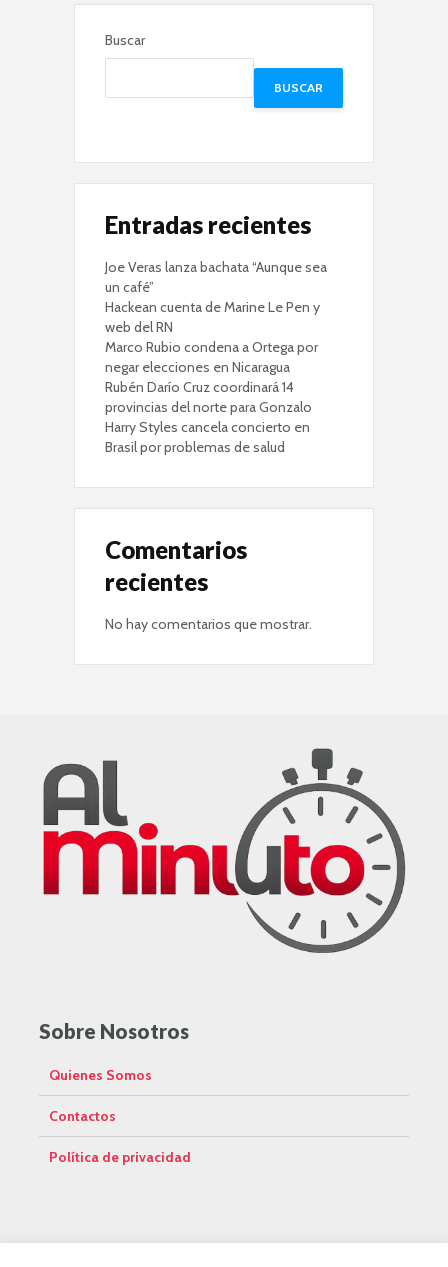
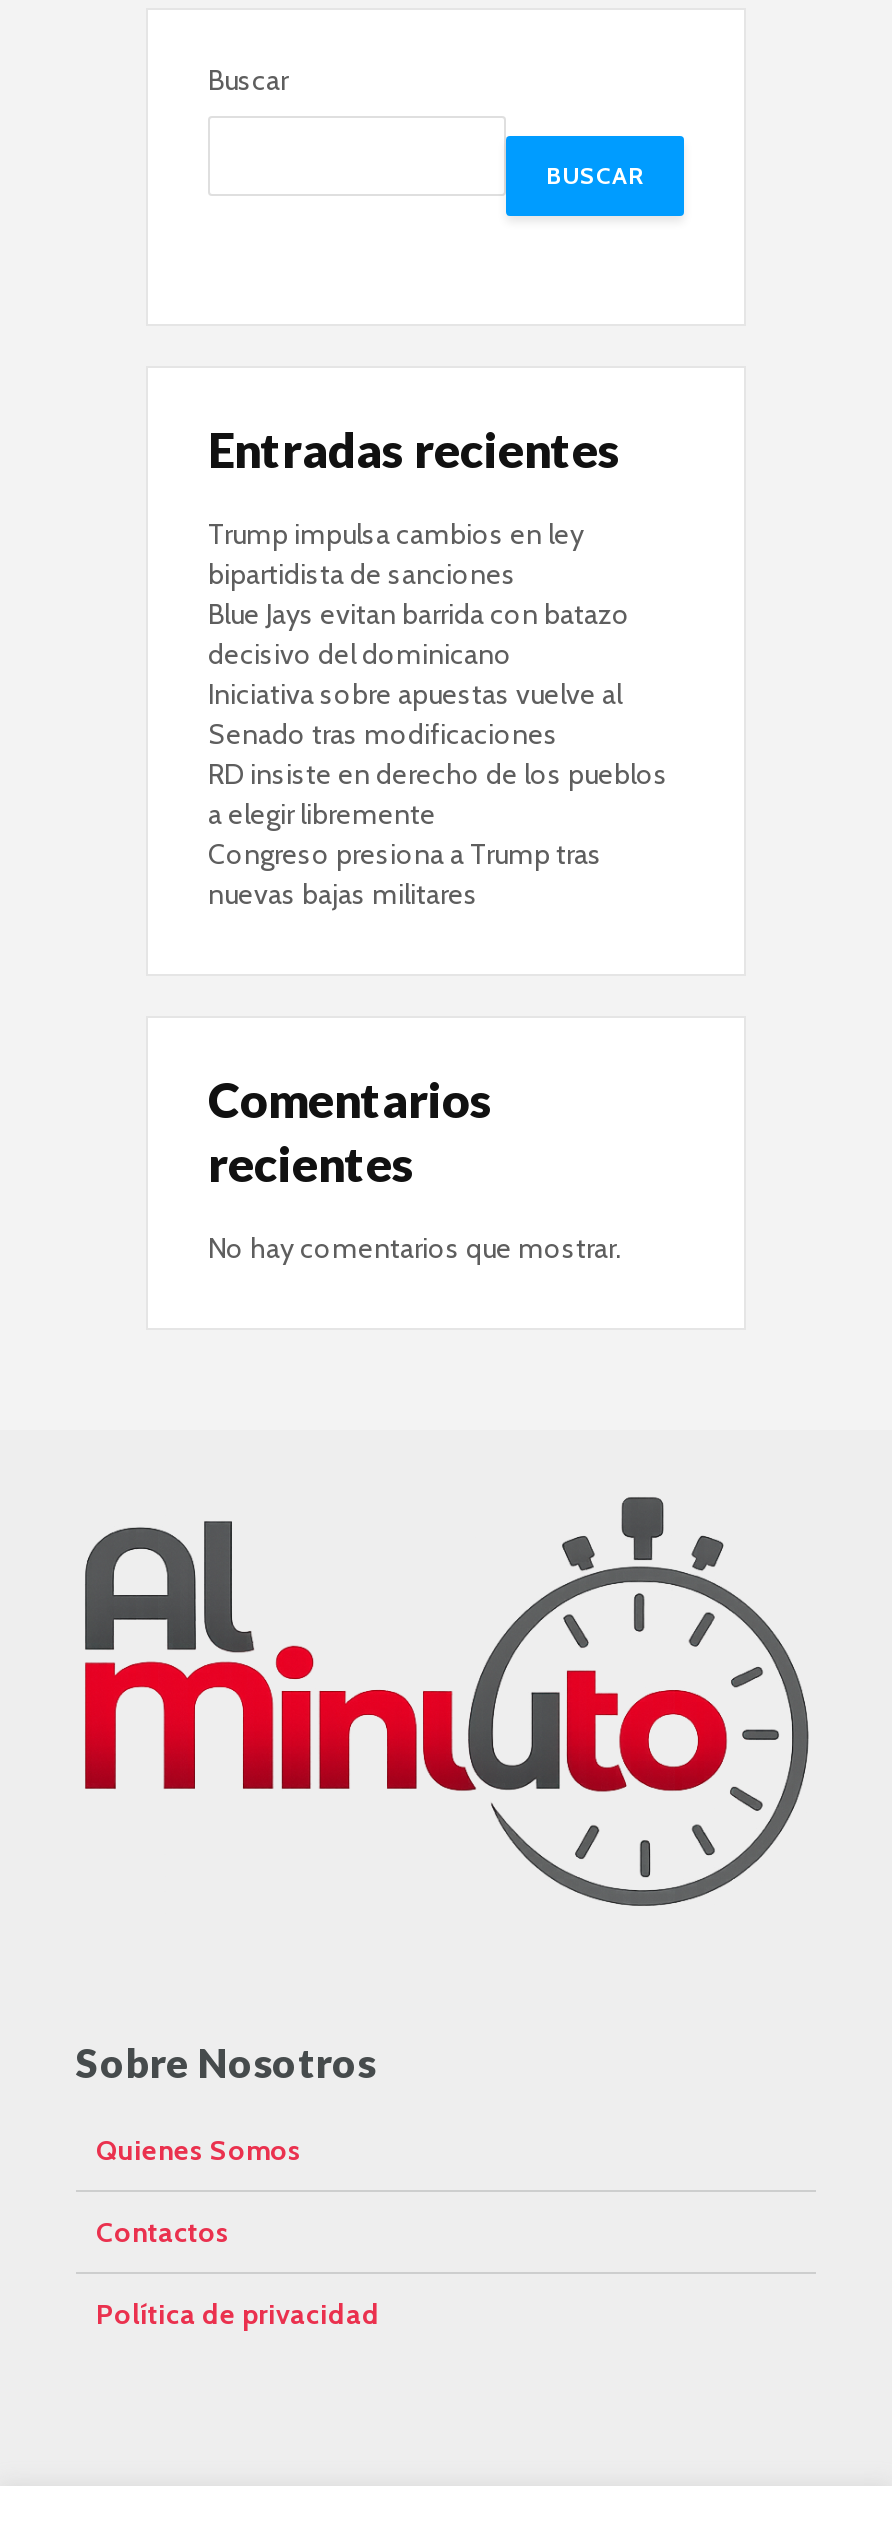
- Joe Veras lanza bachata “Aunque sea
- un café”
- Hackean cuenta de Marine Le Pen y
- web del RN
- Marco Rubio condena a Ortega por
- negar elecciones en Nicaragua
- Rubén Darío Cruz coordinará 14
- provincias del norte para Gonzalo
- Harry Styles cancela concierto en
- Brasil por problemas de salud
+ Trump impulsa cambios en ley
+ bipartidista de sanciones
+ Blue Jays evitan barrida con batazo
+ decisivo del dominicano
+ Iniciativa sobre apuestas vuelve al
+ Senado tras modificaciones
+ RD insiste en derecho de los pueblos
+ a elegir libremente
+ Congreso presiona a Trump tras
+ nuevas bajas militares
